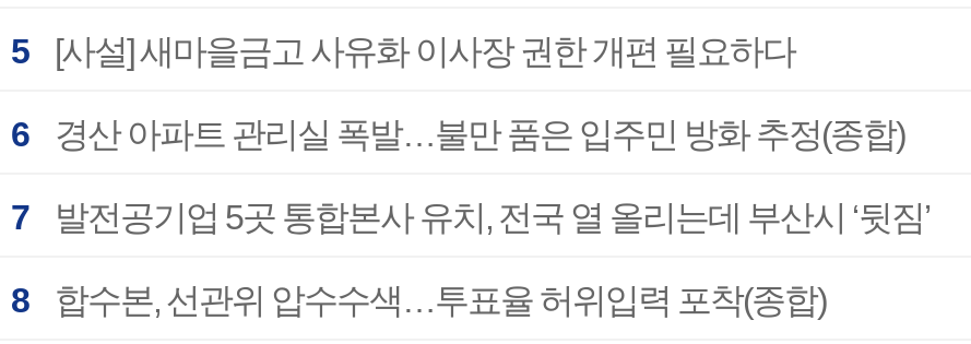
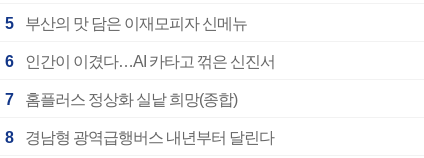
- [사설] 새마을금고 사유화 이사장 권한 개편 필요하다
+ 부산의 맛 담은 이재모피자 신메뉴

- 경산 아파트 관리실 폭발…불만 품은 입주민 방화 추정(종합)
+ 인간이 이겼다…AI 카타고 꺾은 신진서

- 발전공기업 5곳 통합본사 유치, 전국 열 올리는데 부산시 ‘뒷짐’
+ 홈플러스 정상화 실낱 희망(종합)

- 합수본, 선관위 압수수색…투표율 허위입력 포착(종합)
+ 경남형 광역급행버스 내년부터 달린다
